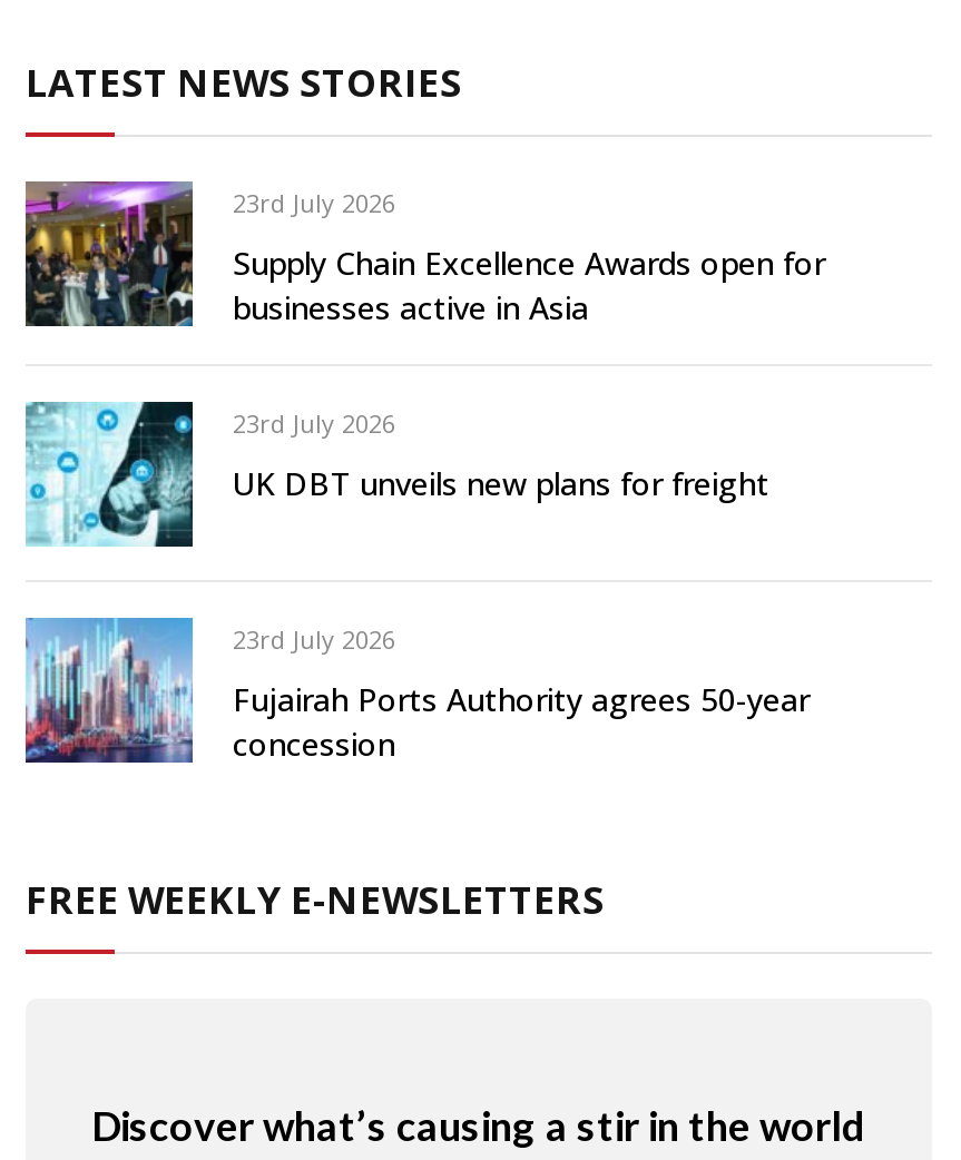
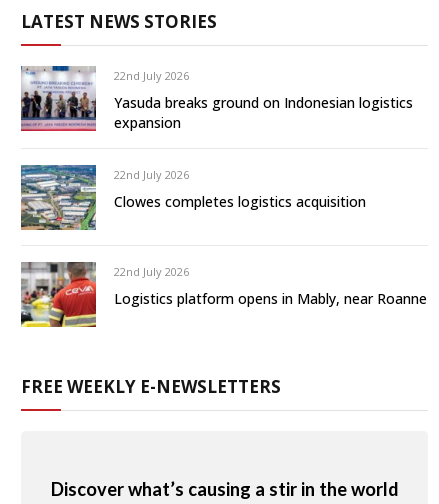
- [image]
- 23rd July 2026
+ [image]
+ 22nd July 2026

- Supply Chain Excellence Awards open for
- businesses active in Asia
+ Yasuda breaks ground on Indonesian logistics
+ expansion

- [image]
- 23rd July 2026
+ [image]
+ 22nd July 2026

- UK DBT unveils new plans for freight
+ Clowes completes logistics acquisition

- [image]
- 23rd July 2026
+ [image]
+ 22nd July 2026

- Fujairah Ports Authority agrees 50-year
- concession
+ Logistics platform opens in Mably, near Roanne
